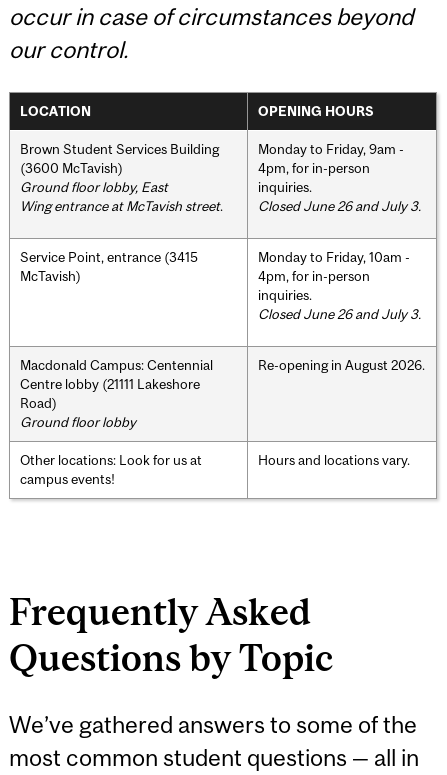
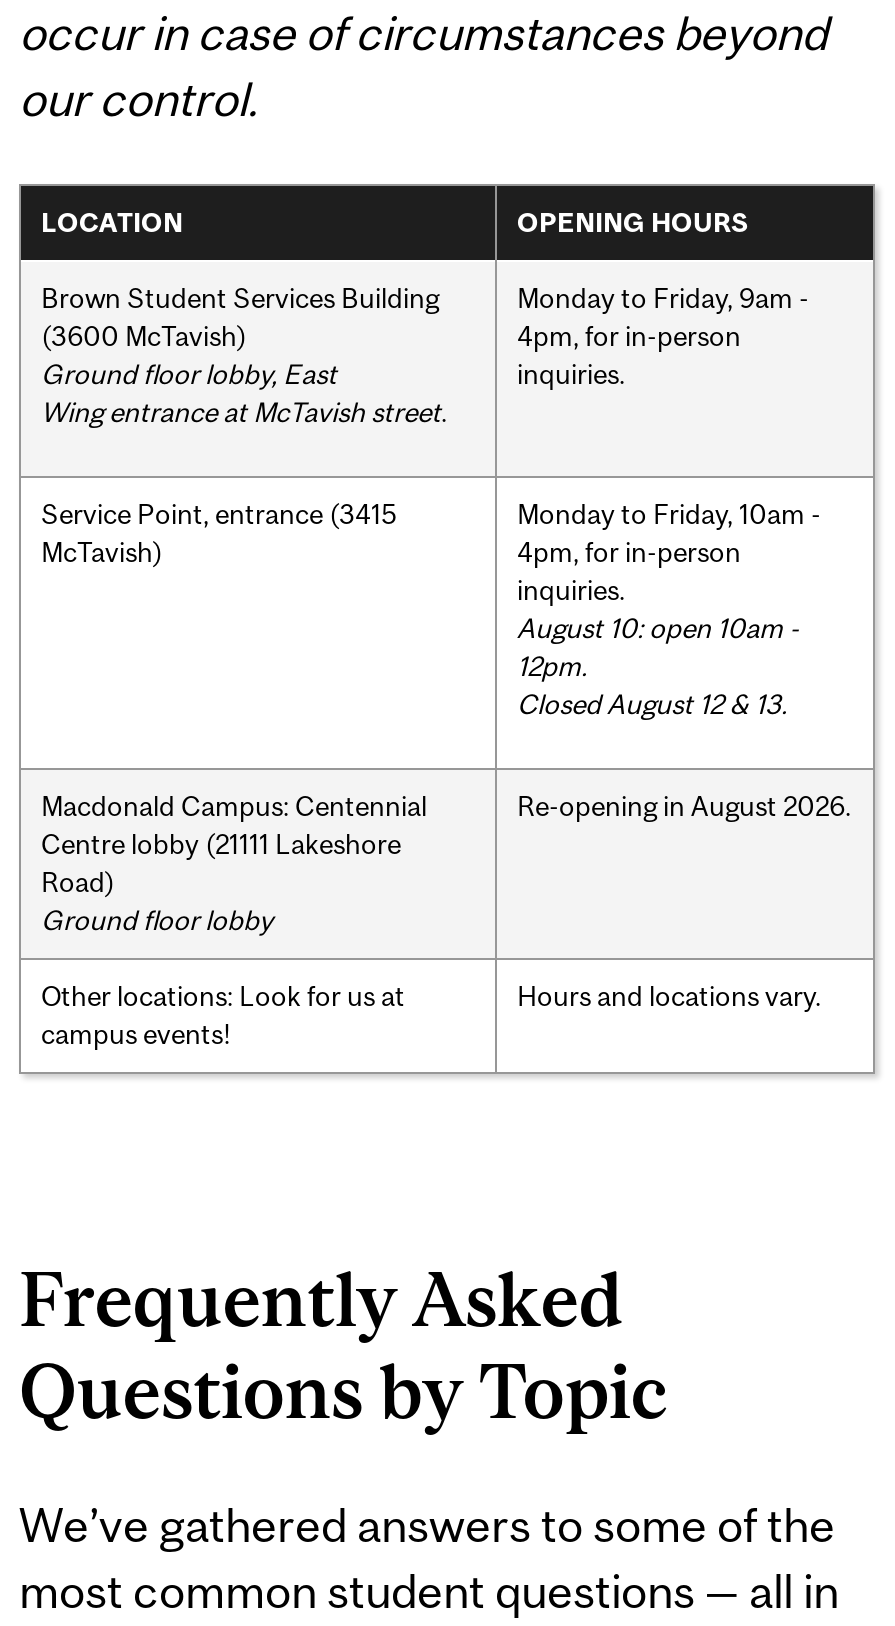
- Closed June 26 and July 3.

- Closed June 26 and July 3.
+ August 10: open 10am -
+ 12pm.
+ Closed August 12 & 13.
